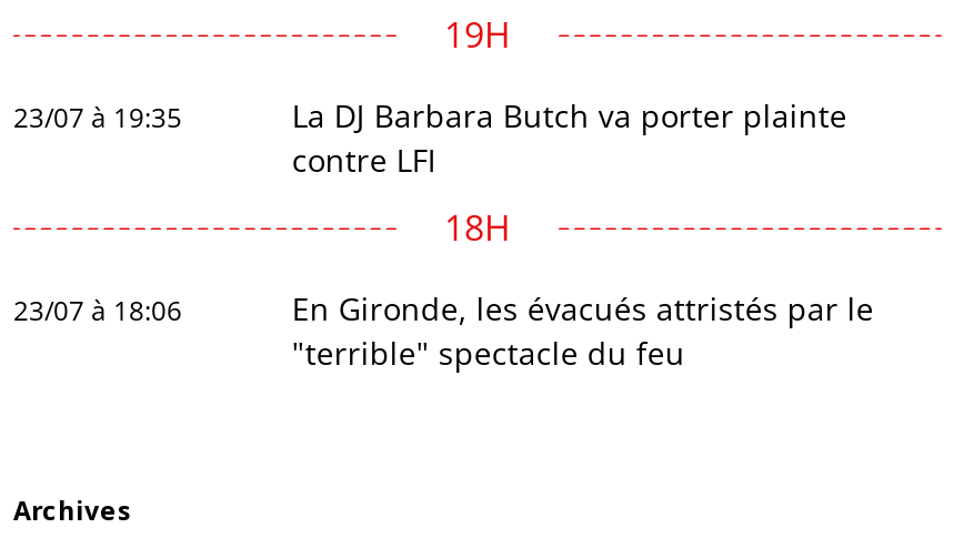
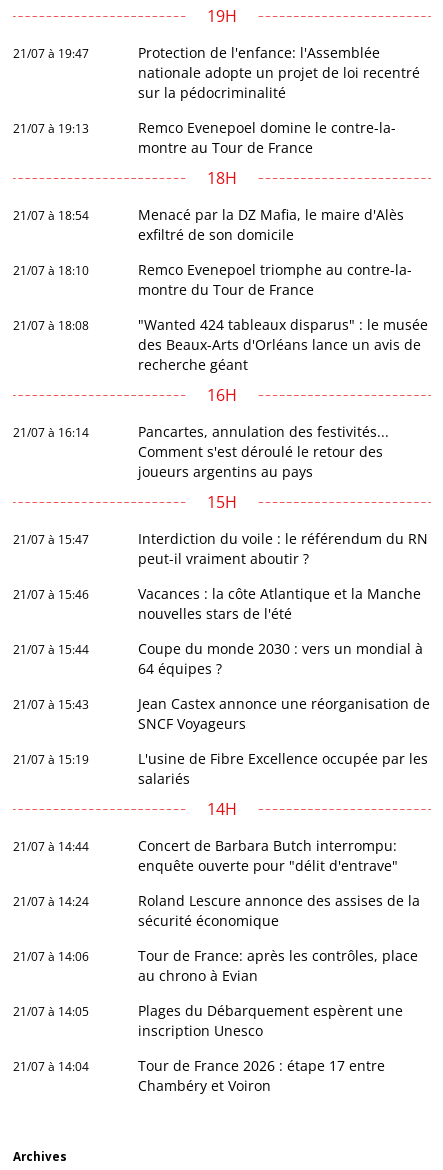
- 23/07 à 19:35
- La DJ Barbara Butch va porter plainte
- contre LFI
+ 21/07 à 19:47
+ Protection de l'enfance: l'Assemblée
+ nationale adopte un projet de loi recentré
+ sur la pédocriminalité
+ 21/07 à 19:13
+ Remco Evenepoel domine le contre-la-
+ montre au Tour de France

- 23/07 à 18:06
- En Gironde, les évacués attristés par le
- "terrible" spectacle du feu
+ 21/07 à 18:54
+ Menacé par la DZ Mafia, le maire d'Alès
+ exfiltré de son domicile
+ 21/07 à 18:10
+ Remco Evenepoel triomphe au contre-la-
+ montre du Tour de France
+ 21/07 à 18:08
+ "Wanted 424 tableaux disparus" : le musée
+ des Beaux-Arts d'Orléans lance un avis de
+ recherche géant
+ 16H
+ 21/07 à 16:14
+ Pancartes, annulation des festivités...
+ Comment s'est déroulé le retour des
+ joueurs argentins au pays
+ 15H
+ 21/07 à 15:47
+ Interdiction du voile : le référendum du RN
+ peut-il vraiment aboutir ?
+ 21/07 à 15:46
+ Vacances : la côte Atlantique et la Manche
+ nouvelles stars de l'été
+ 21/07 à 15:44
+ Coupe du monde 2030 : vers un mondial à
+ 64 équipes ?
+ 21/07 à 15:43
+ Jean Castex annonce une réorganisation de
+ SNCF Voyageurs
+ 21/07 à 15:19
+ L'usine de Fibre Excellence occupée par les
+ salariés
+ 14H
+ 21/07 à 14:44
+ Concert de Barbara Butch interrompu:
+ enquête ouverte pour "délit d'entrave"
+ 21/07 à 14:24
+ Roland Lescure annonce des assises de la
+ sécurité économique
+ 21/07 à 14:06
+ Tour de France: après les contrôles, place
+ au chrono à Evian
+ 21/07 à 14:05
+ Plages du Débarquement espèrent une
+ inscription Unesco
+ 21/07 à 14:04
+ Tour de France 2026 : étape 17 entre
+ Chambéry et Voiron
